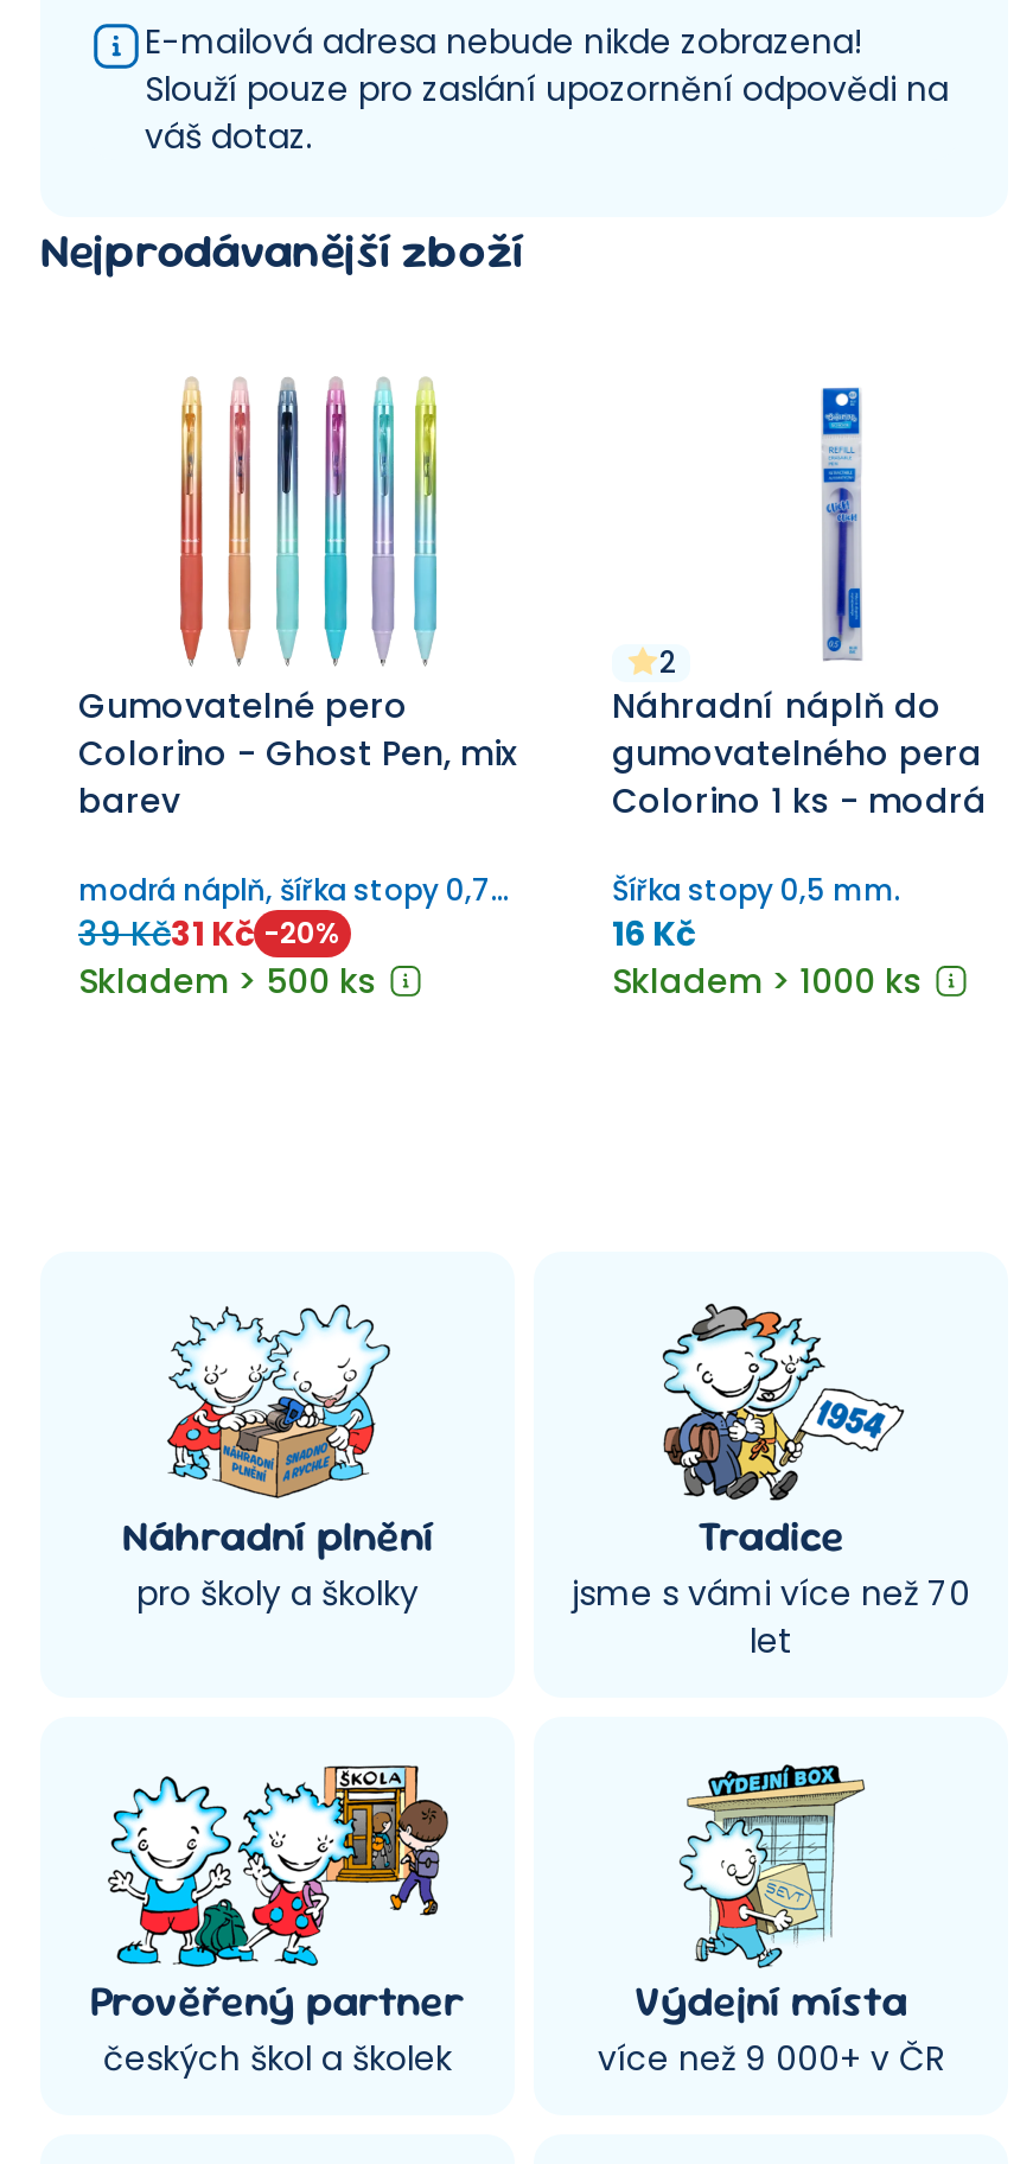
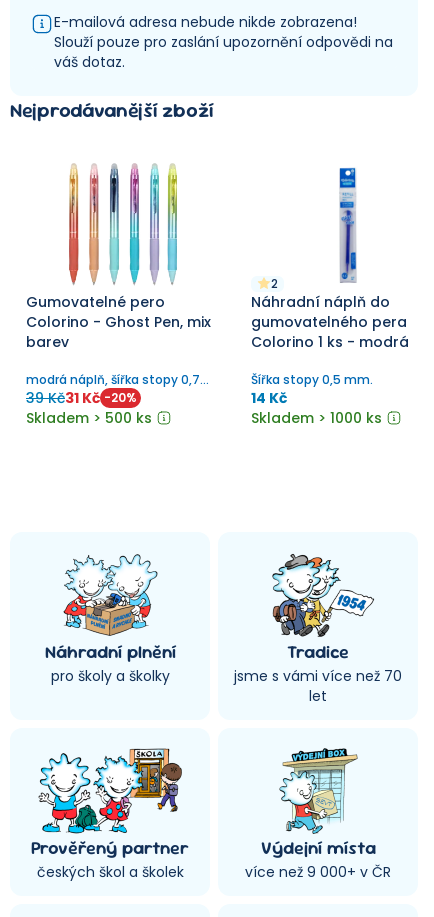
- 16 Kč
+ 14 Kč
